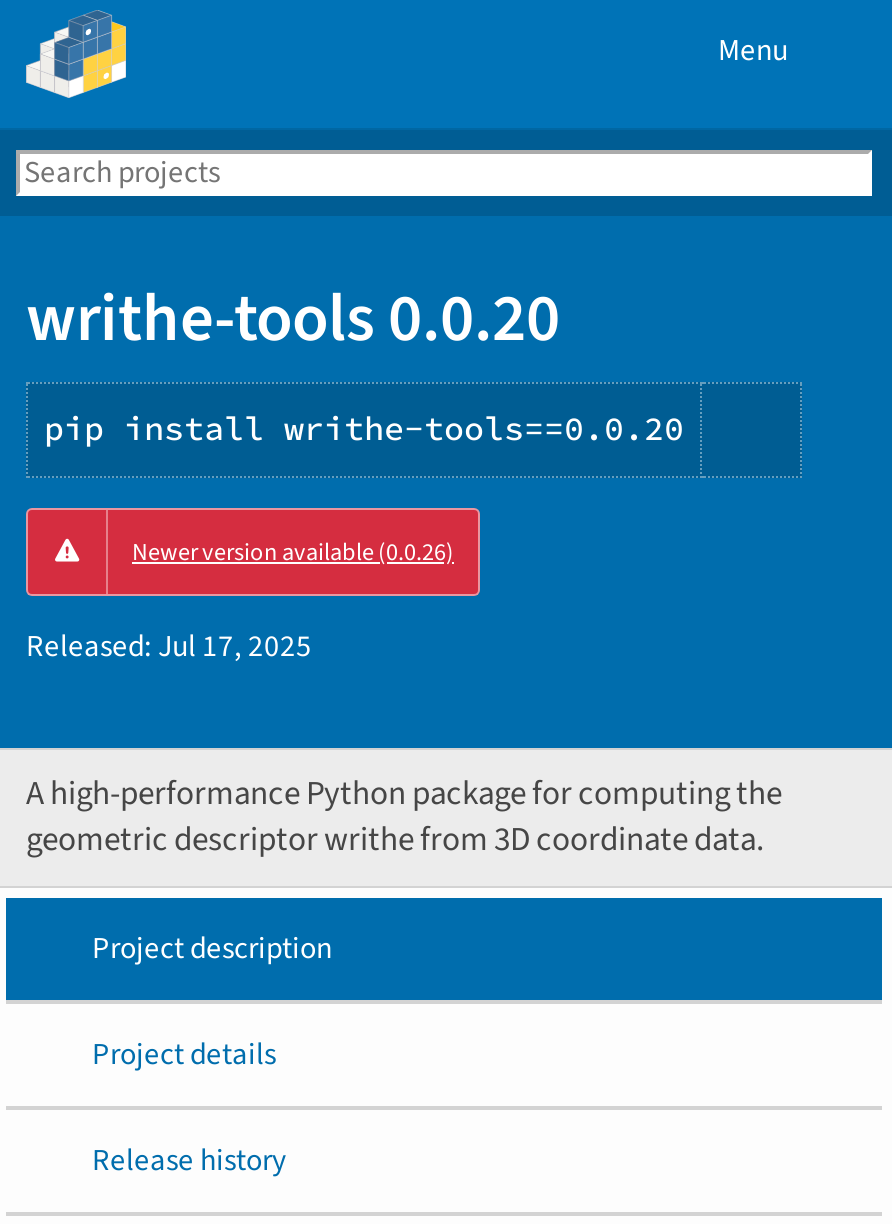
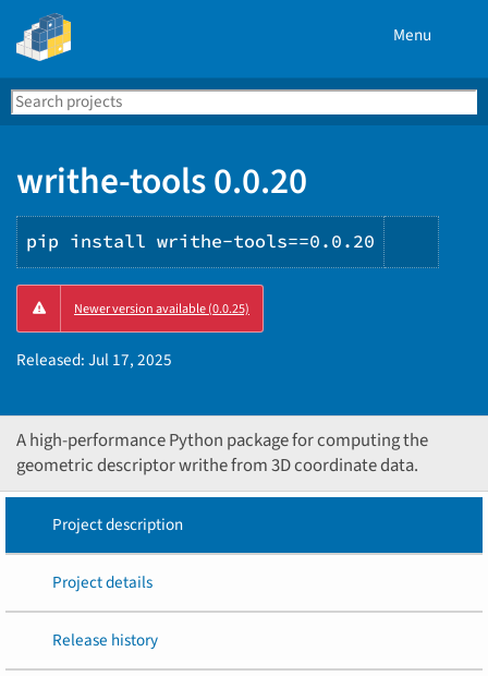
- Newer version available (0.0.26)
+ Newer version available (0.0.25)
